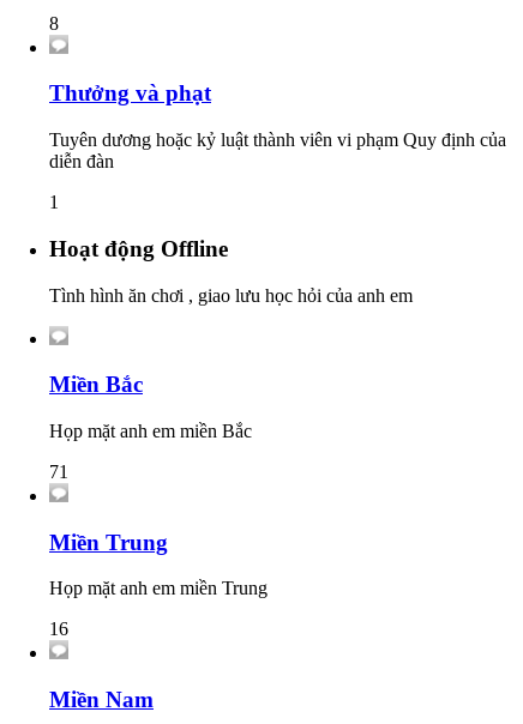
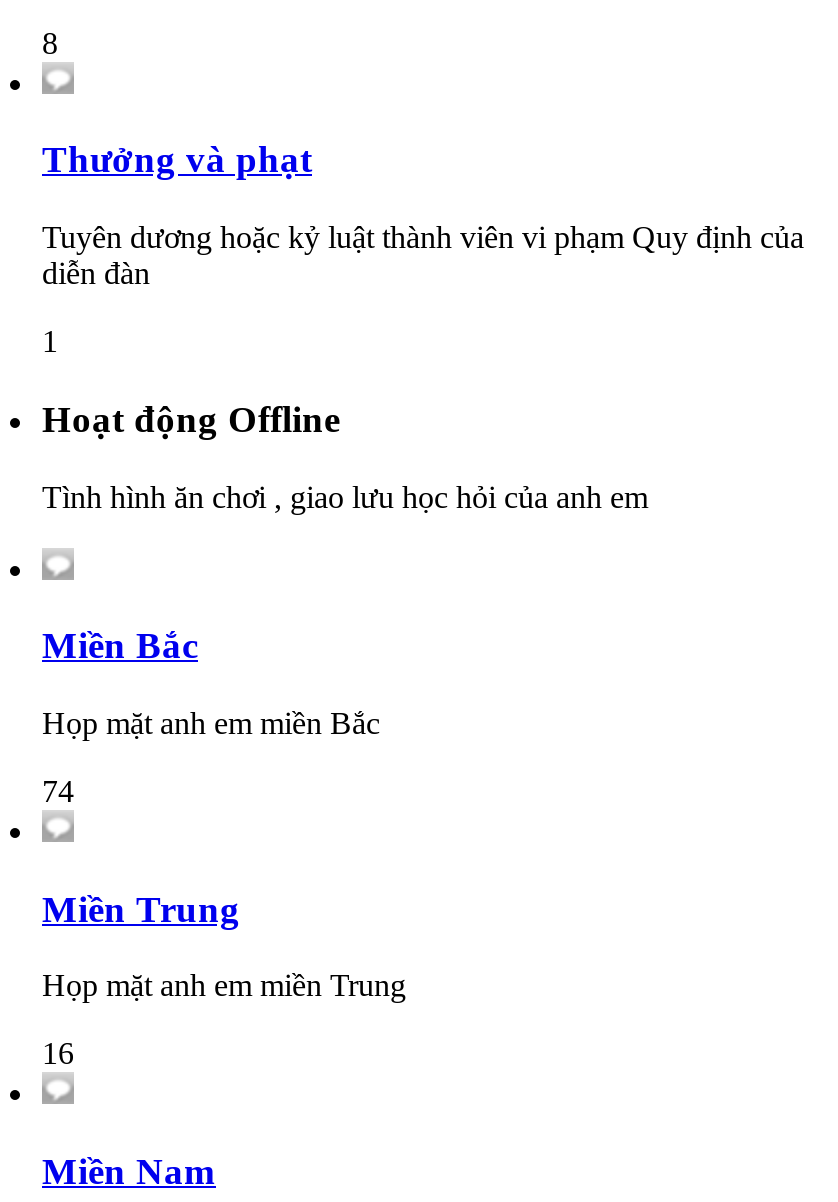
- 71
+ 74
